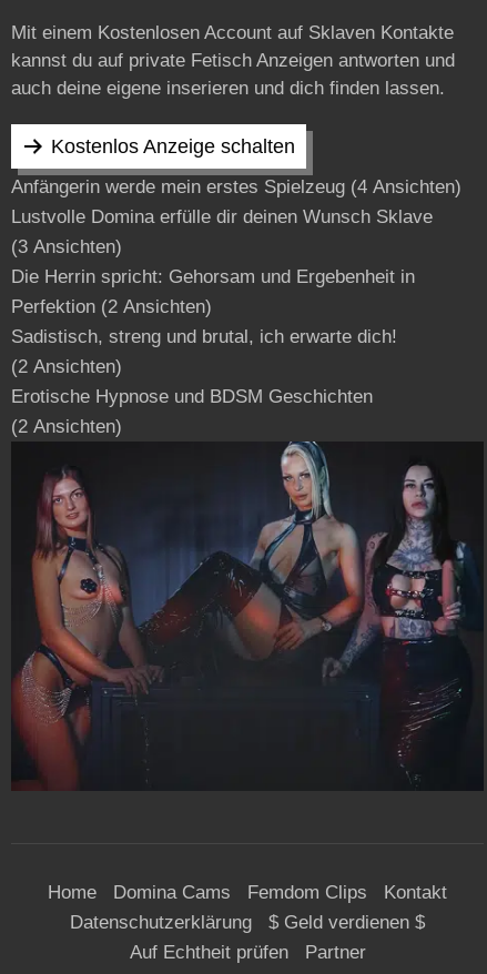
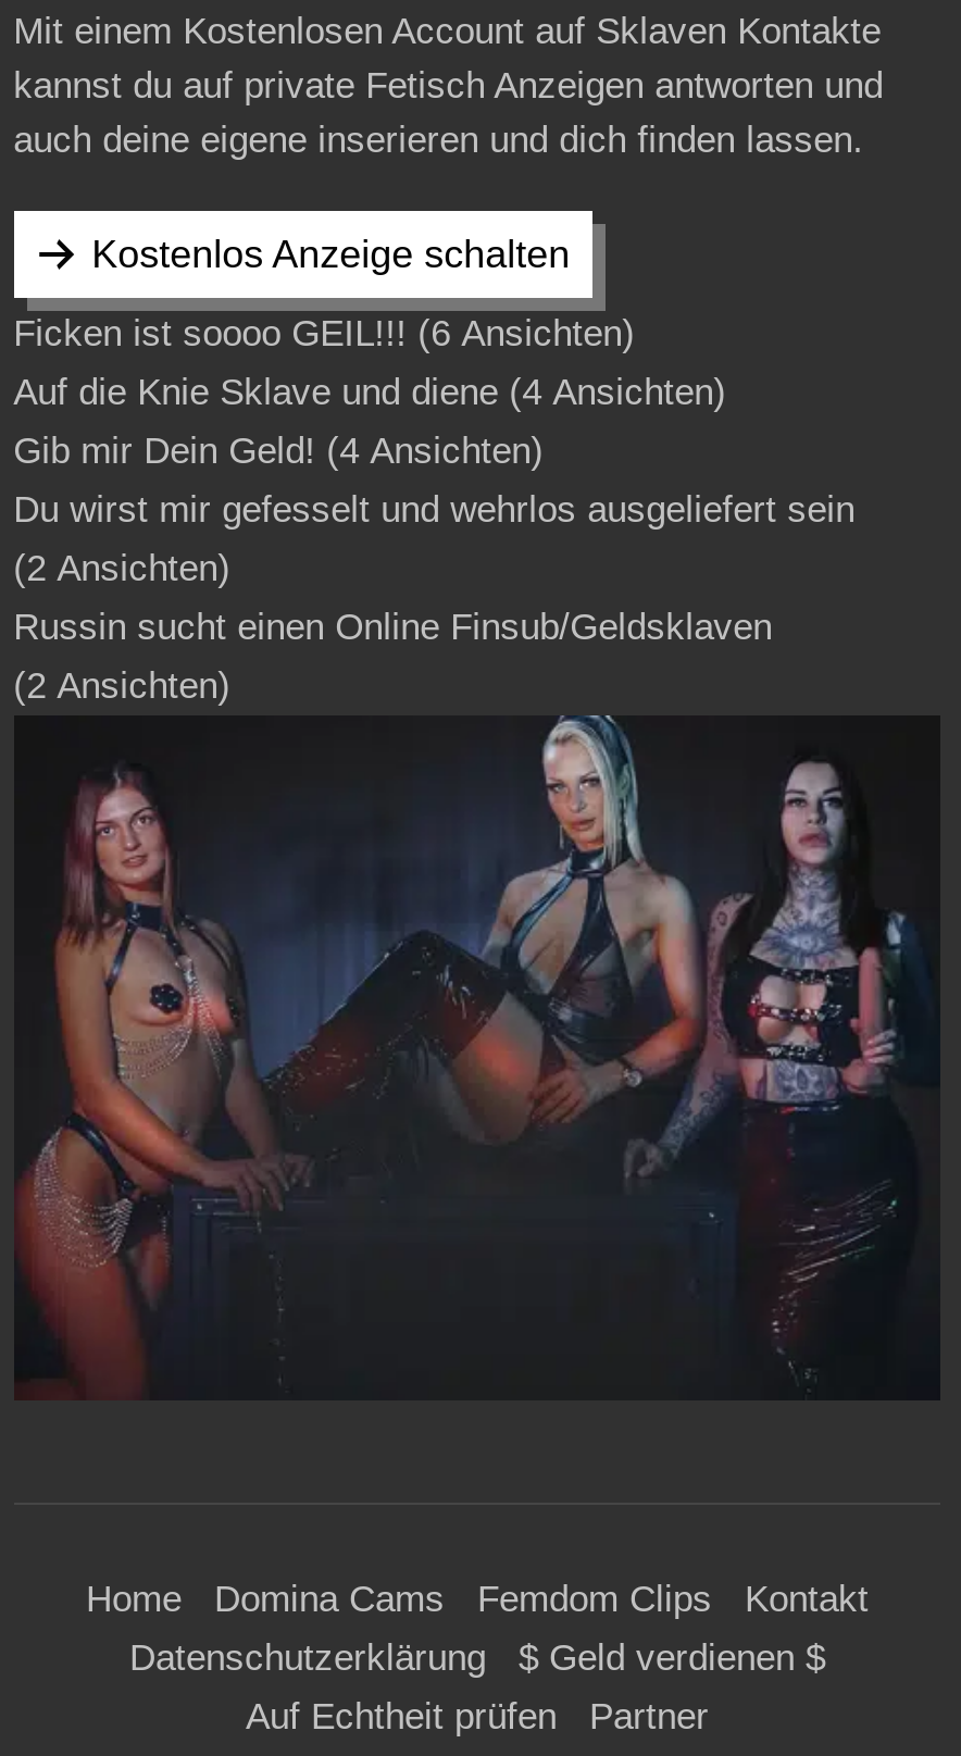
- Anfängerin werde mein erstes Spielzeug (4 Ansichten)
- Lustvolle Domina erfülle dir deinen Wunsch Sklave
- (3 Ansichten)
- Die Herrin spricht: Gehorsam und Ergebenheit in
- Perfektion (2 Ansichten)
- Sadistisch, streng und brutal, ich erwarte dich!
+ Ficken ist soooo GEIL!!!(6 Ansichten)
+ Auf die Knie Sklave und diene (4 Ansichten)
+ Gib mir Dein Geld! (4 Ansichten)
+ Du wirst mir gefesselt und wehrlos ausgeliefert sein

- Erotische Hypnose und BDSM Geschichten
+ Russin sucht einen Online Finsub/Geldsklaven
